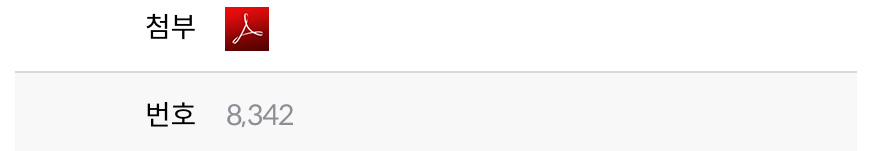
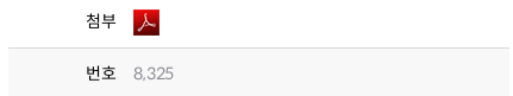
- 번호 8,342
+ 번호 8,325
